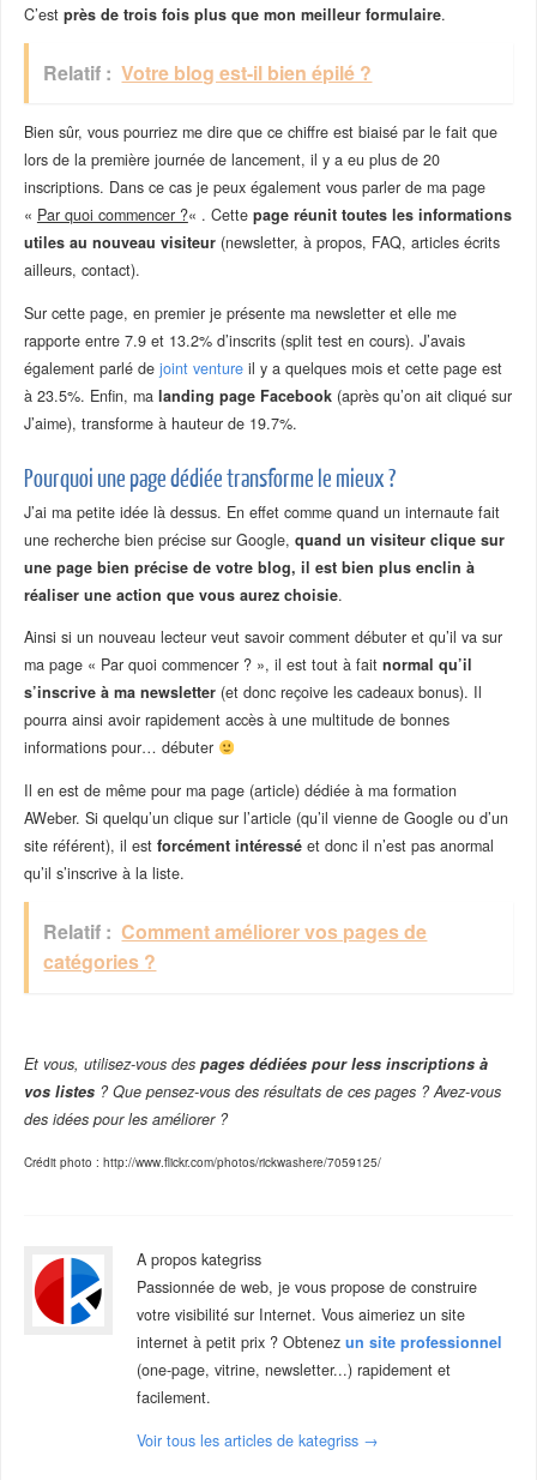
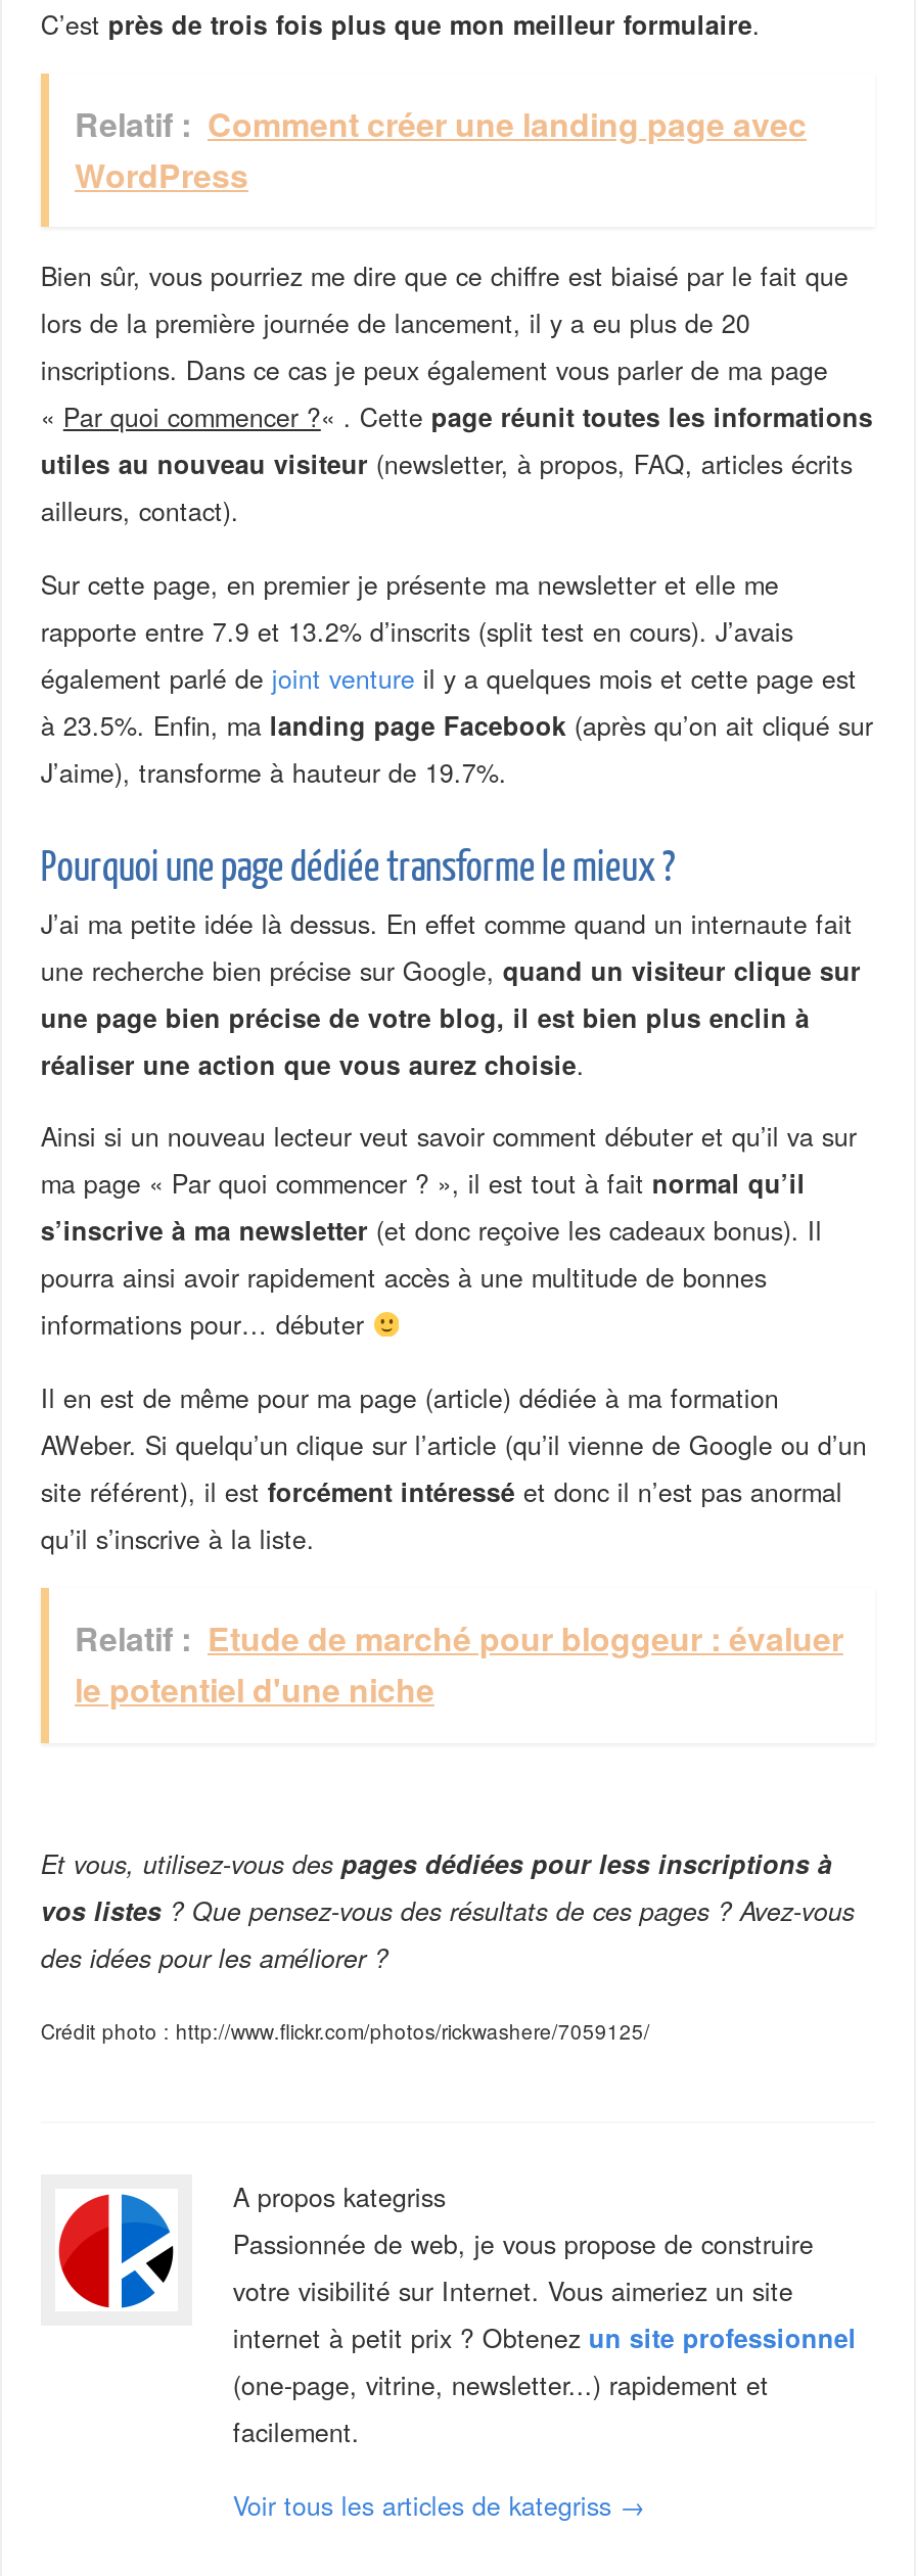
- Relatif : Votre blog est-il bien épilé ?
+ Relatif : Comment créer une landing page avec
+ WordPress

- Relatif : Comment améliorer vos pages de
- catégories ?
+ Relatif : Etude de marché pour bloggeur : évaluer
+ le potentiel d'une niche
